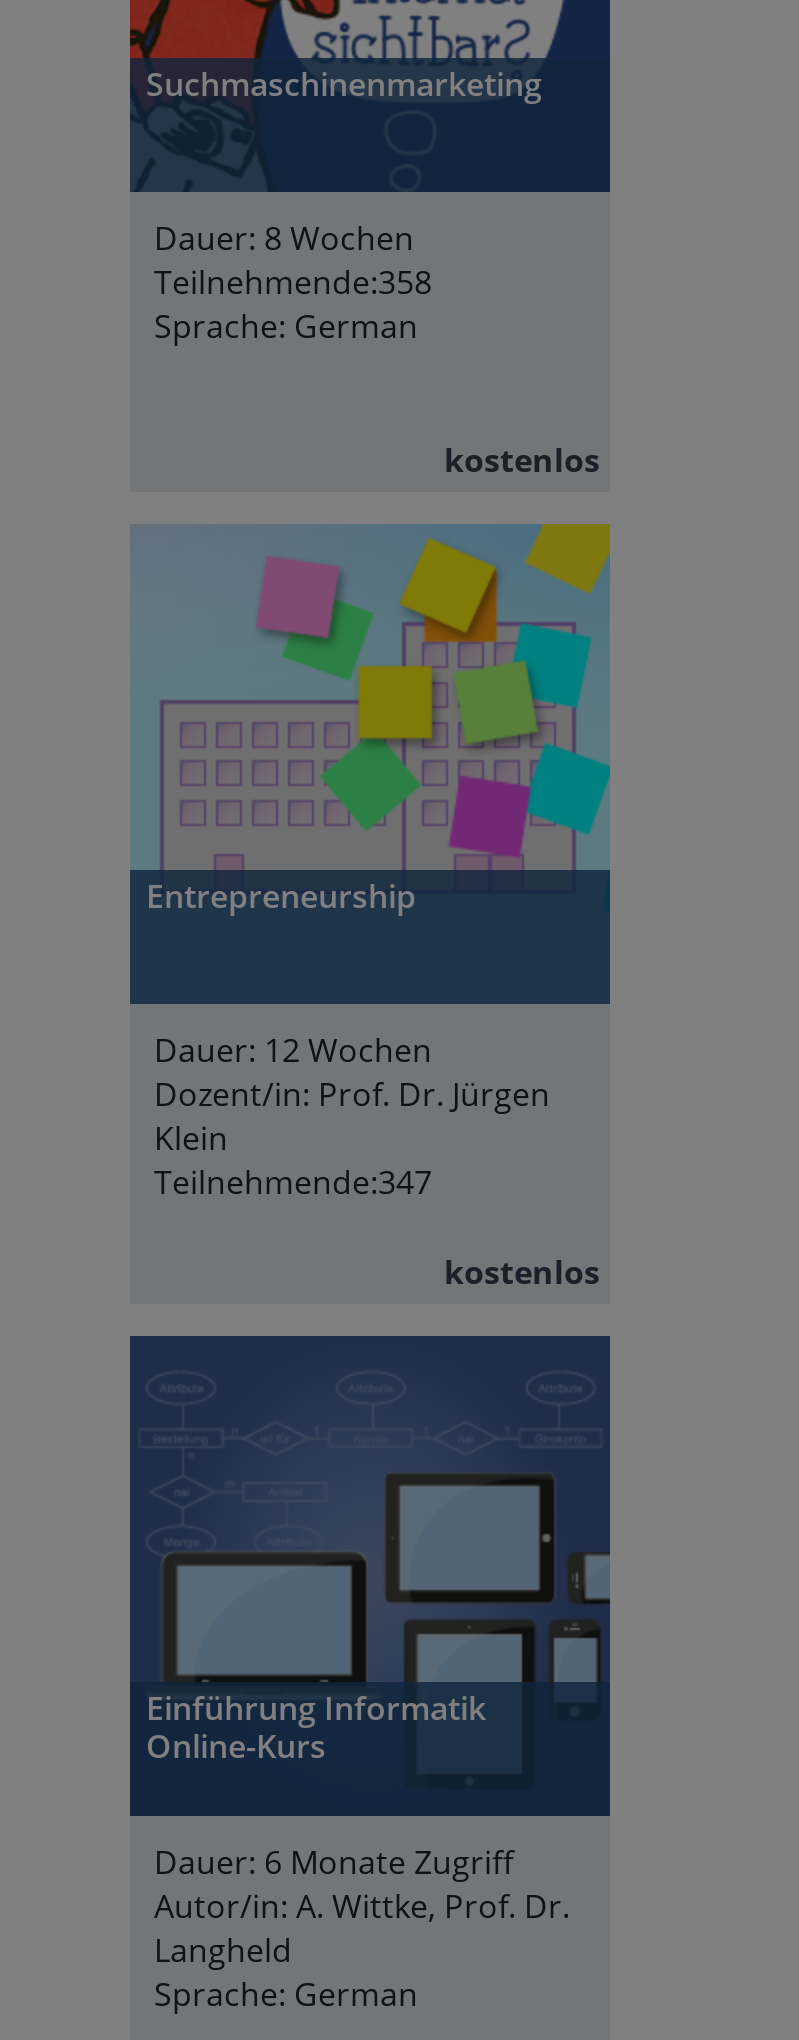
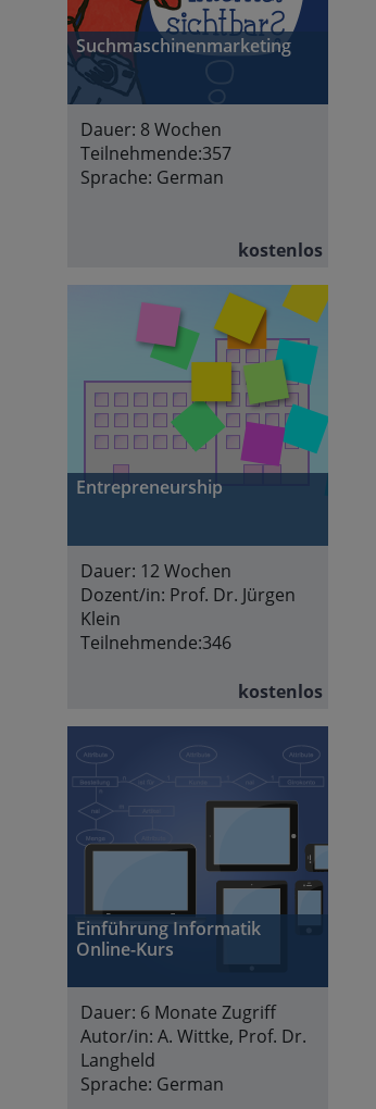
- Teilnehmende:358
+ Teilnehmende:357

- Teilnehmende:347
+ Teilnehmende:346
